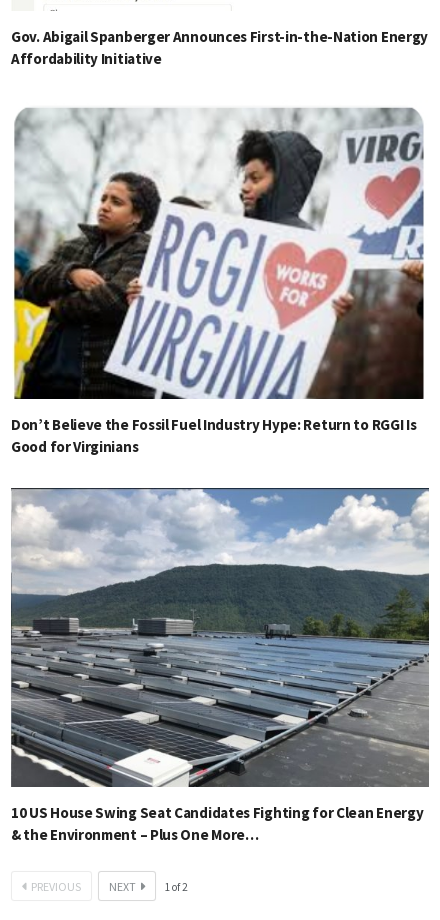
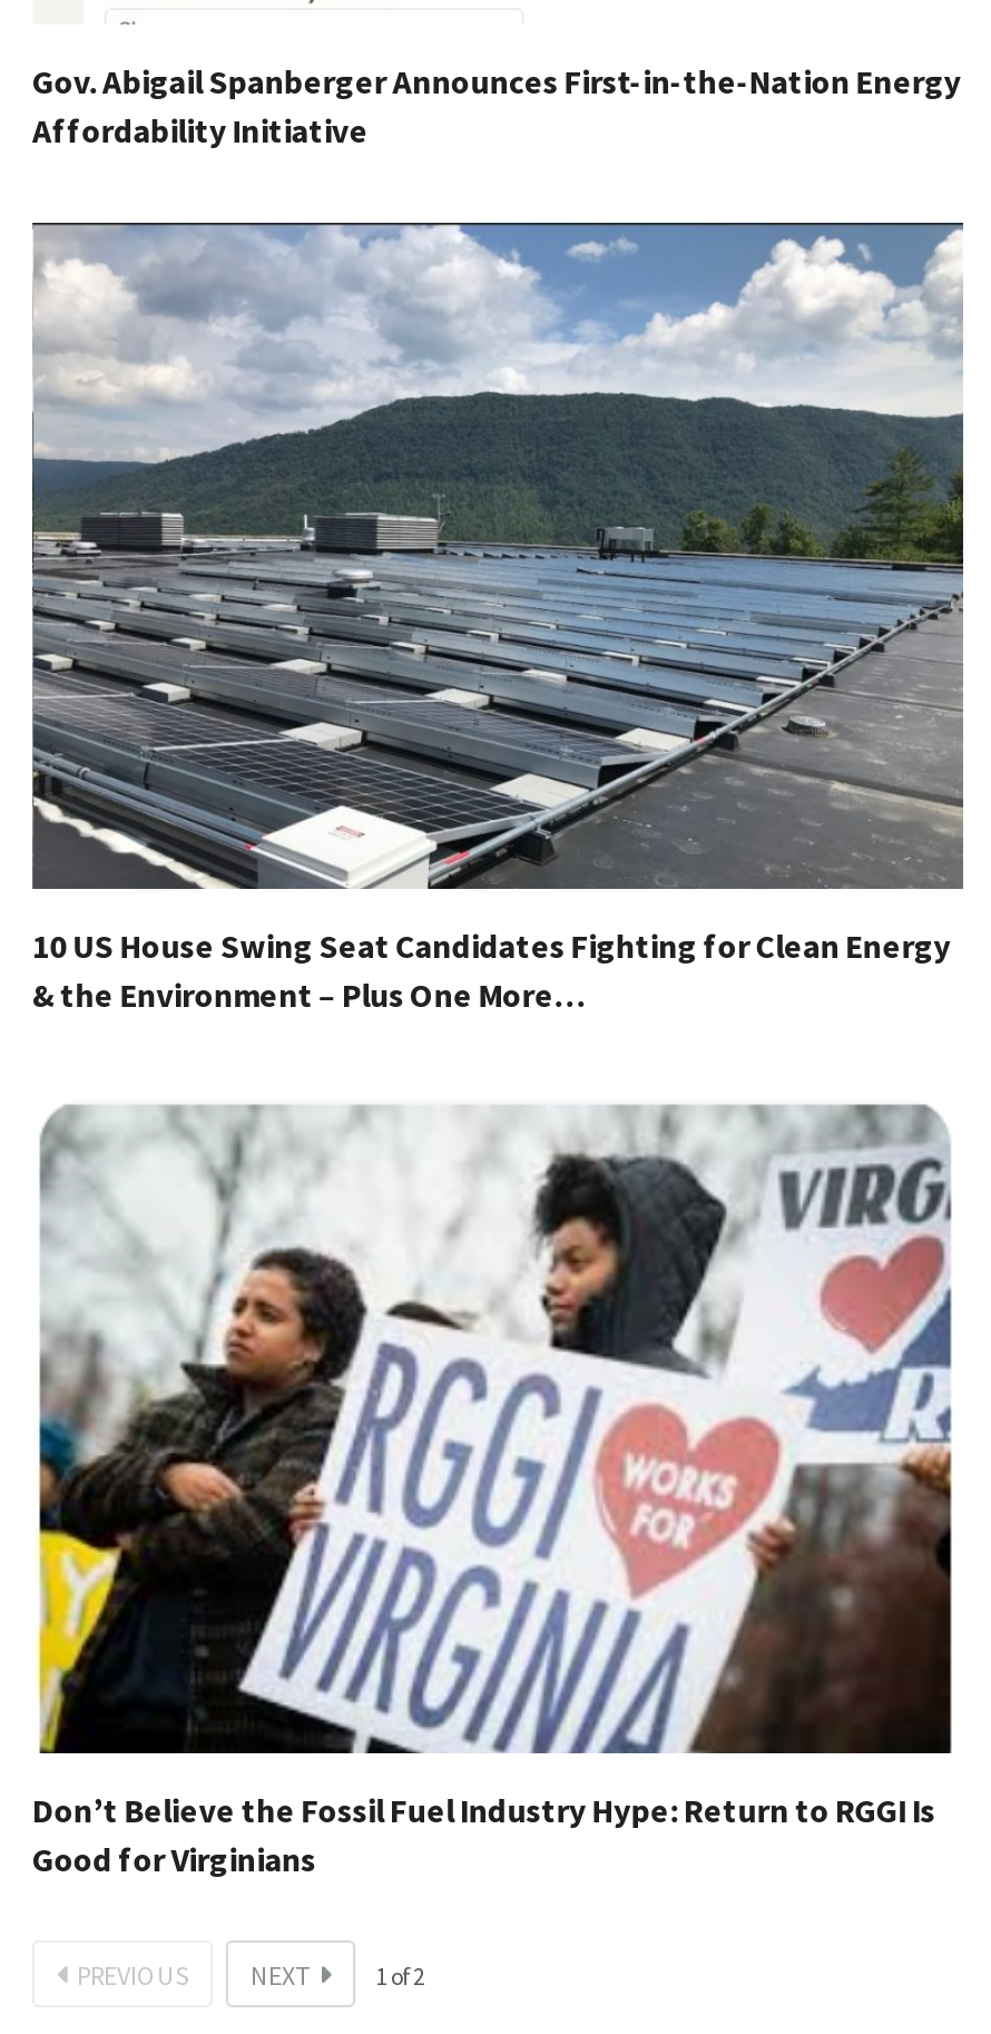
moved down: [image] | Don’t Believe the Fossil Fuel Industry Hype: Return to RGGI Is | Good for Virginians

moved up: [image] | 10 US House Swing Seat Candidates Fighting for Clean Energy | & the Environment – Plus One More…
